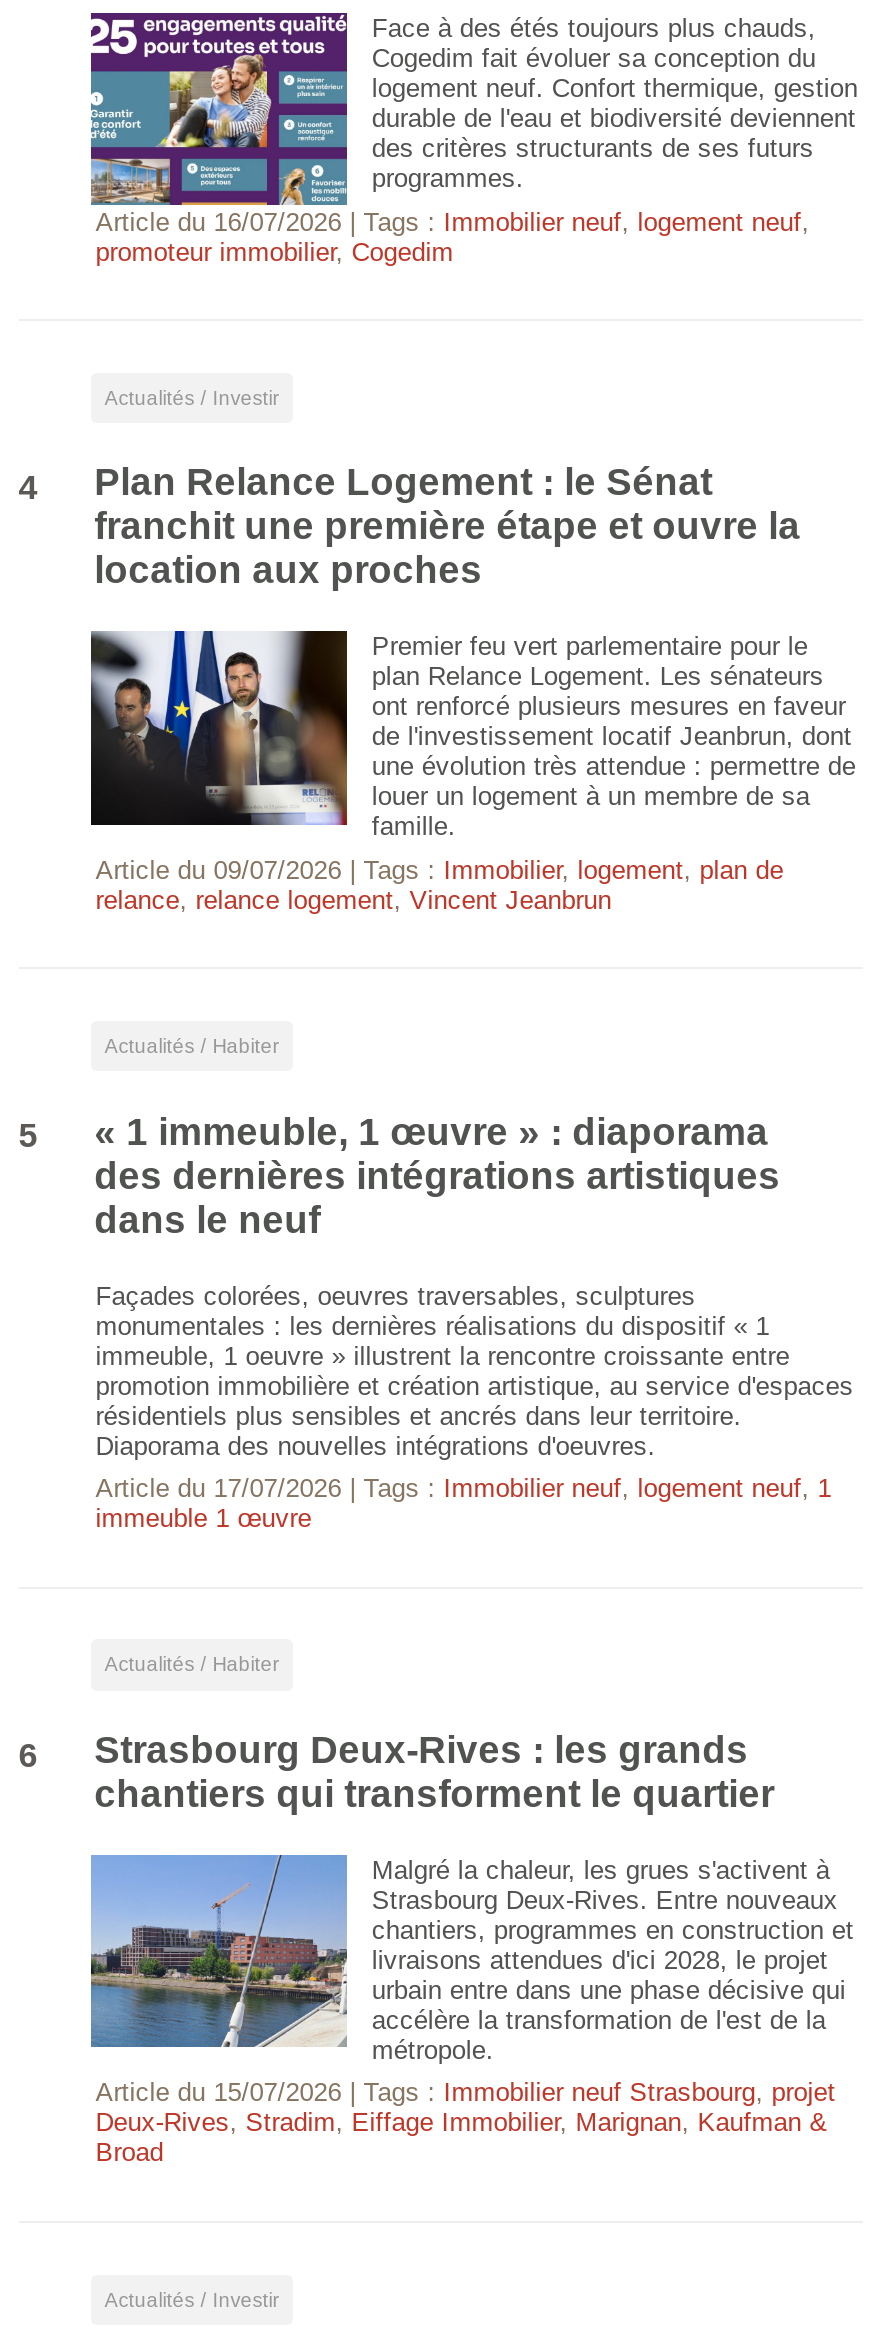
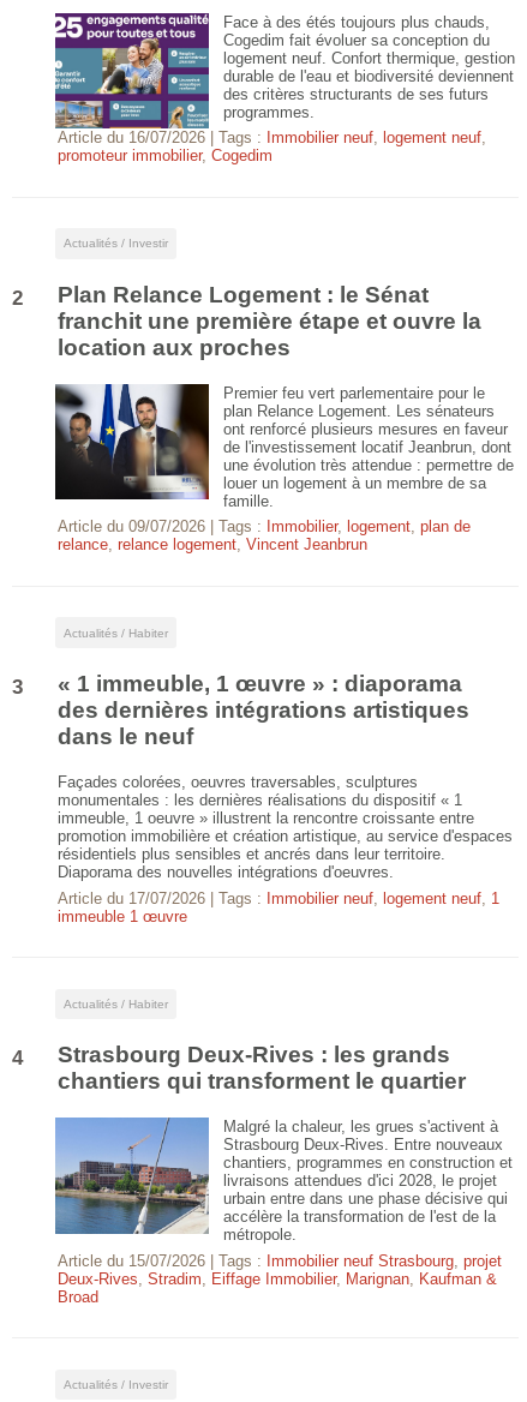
- 4 Plan Relance Logement : le Sénat
+ 2 Plan Relance Logement : le Sénat

- 5 « 1 immeuble, 1 œuvre » : diaporama
+ 3 « 1 immeuble, 1 œuvre » : diaporama

- 6 Strasbourg Deux-Rives : les grands
+ 4 Strasbourg Deux-Rives : les grands
